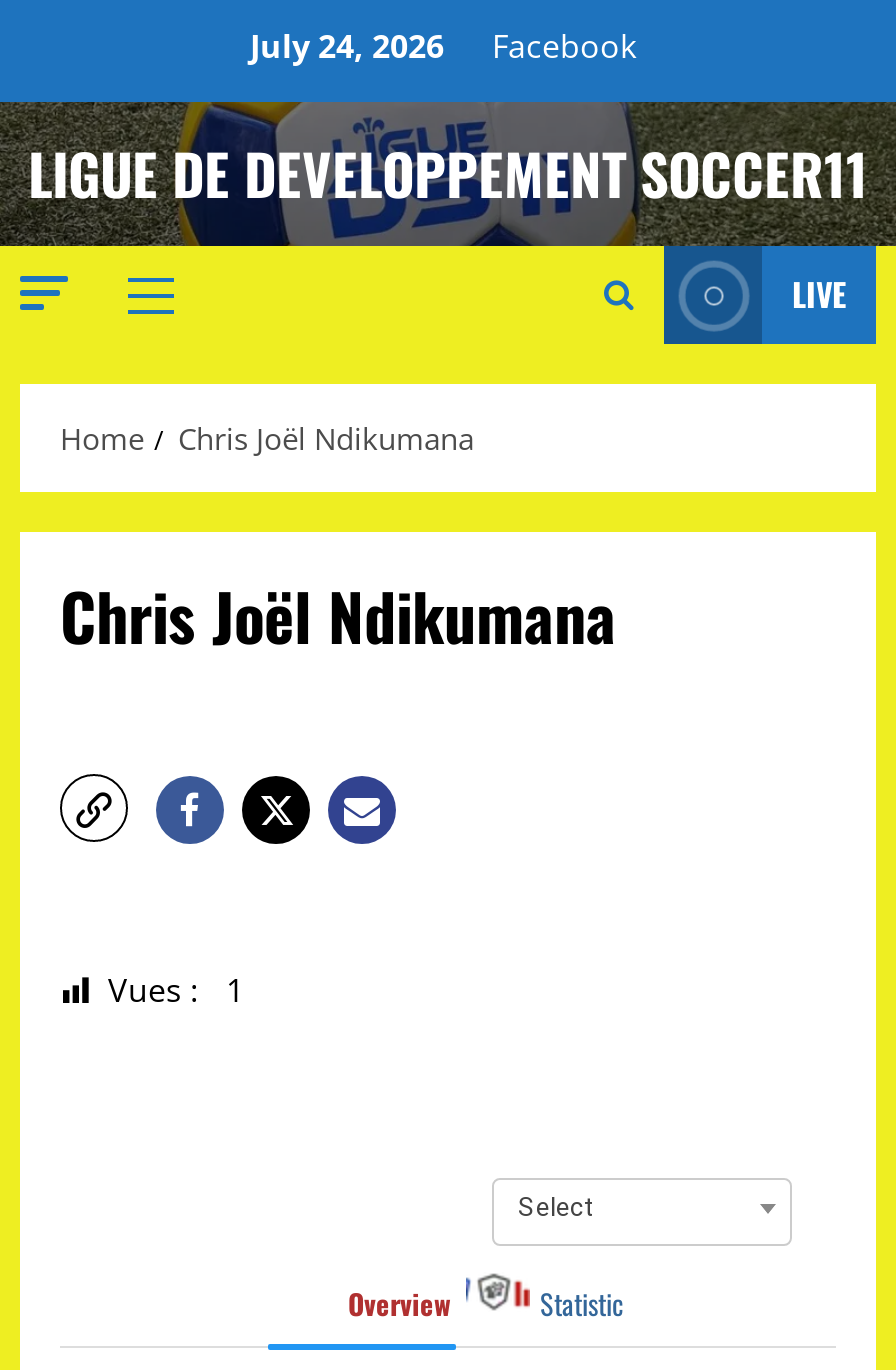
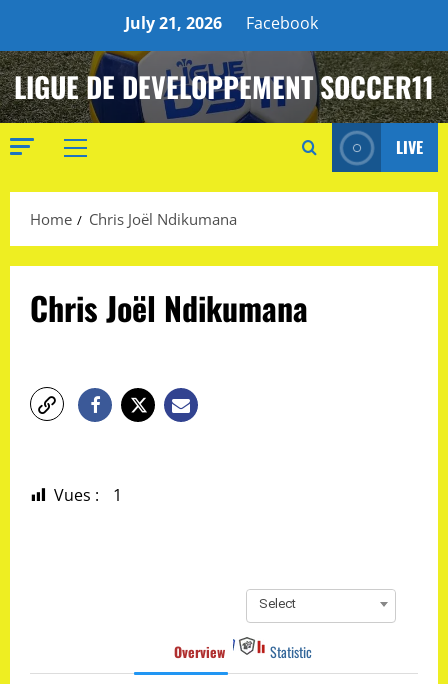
- July 24, 2026 Facebook
+ July 21, 2026 Facebook
